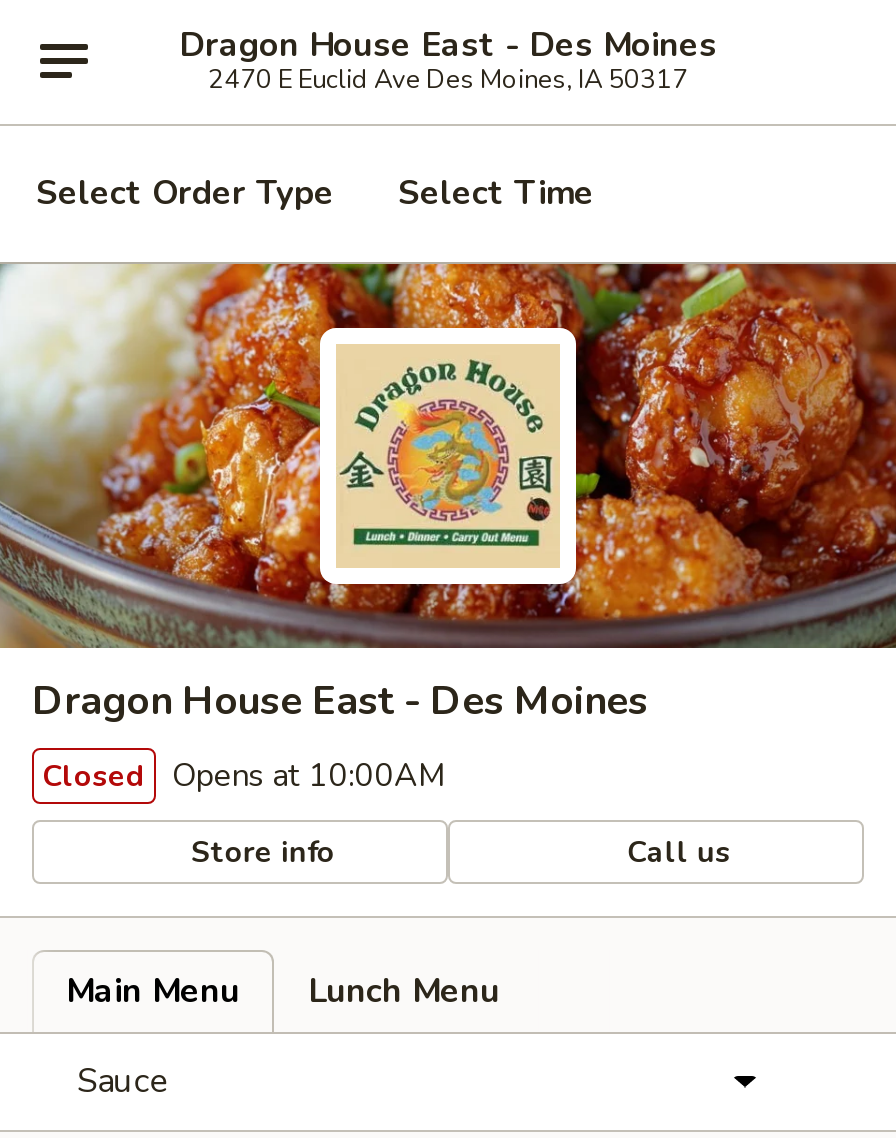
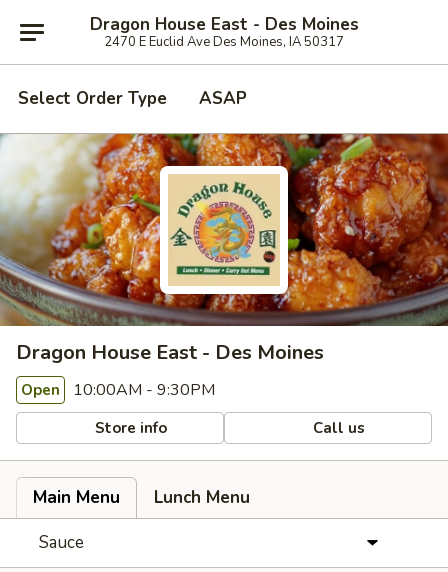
- Select Time
+ ASAP

- Closed Opens at 10:00AM
+ Open 10:00AM - 9:30PM
